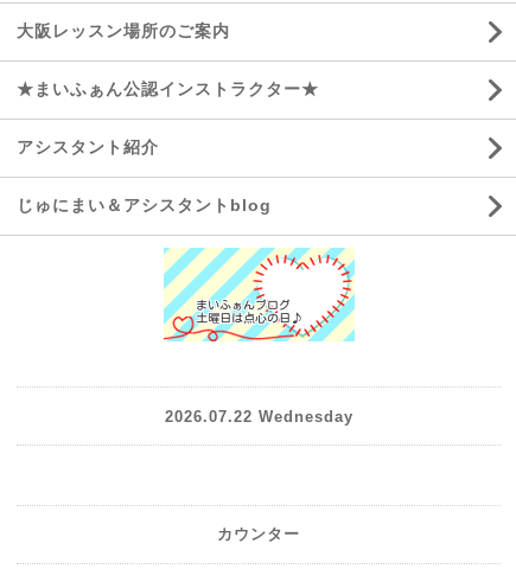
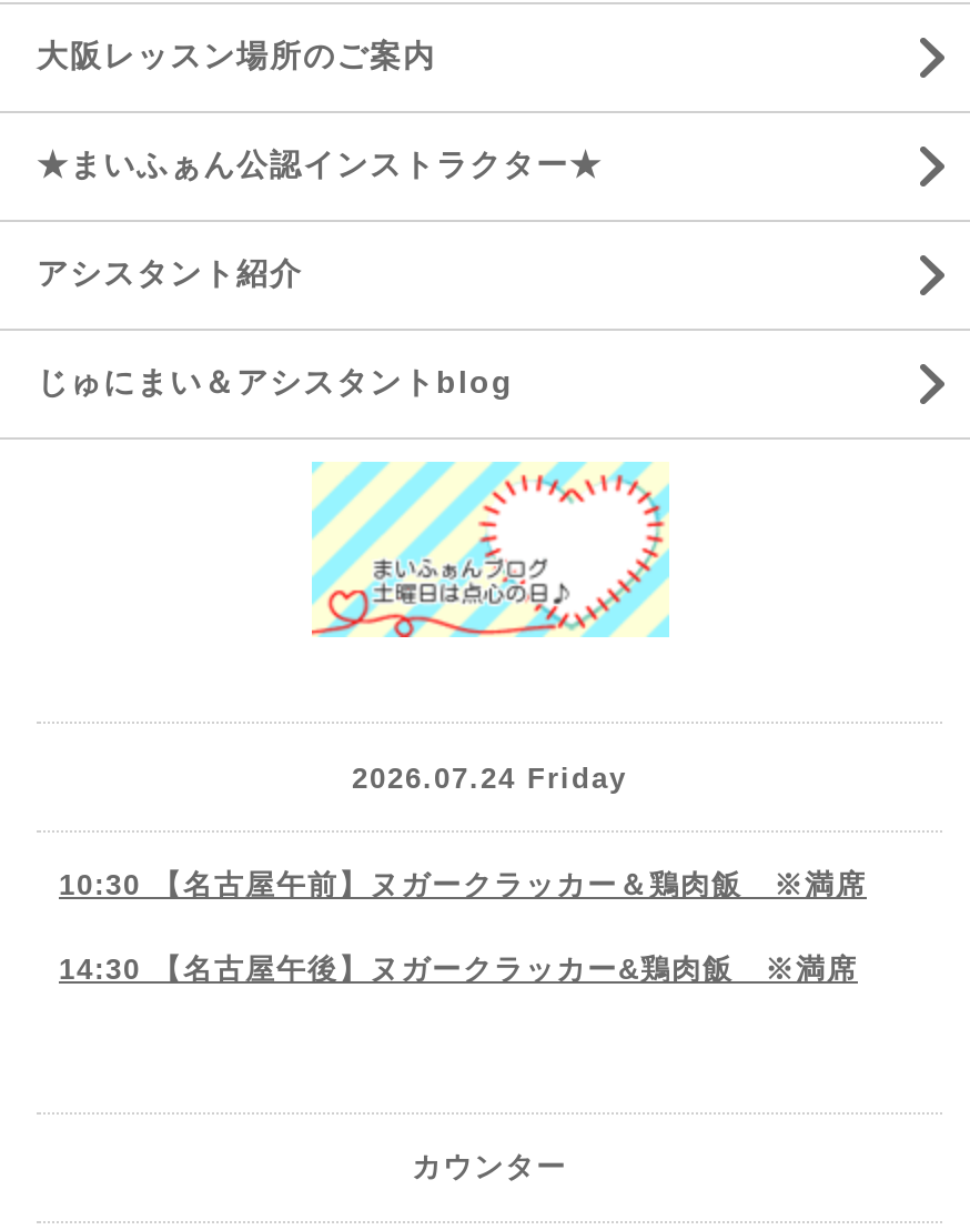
- 2026.07.22 Wednesday
+ 2026.07.24 Friday
+ 10:30 【名古屋午前】ヌガークラッカー＆鶏肉飯 ※満席
+ 14:30 【名古屋午後】ヌガークラッカー&鶏肉飯 ※満席
